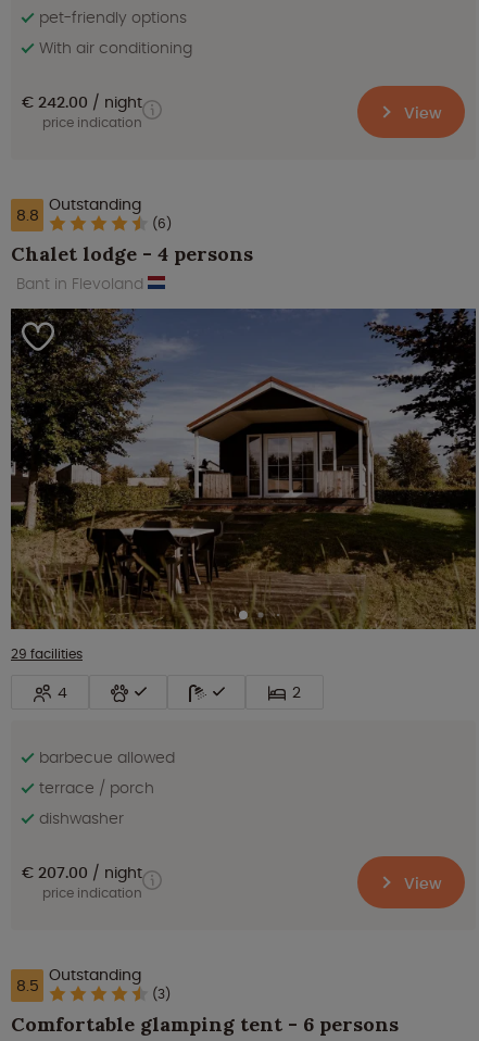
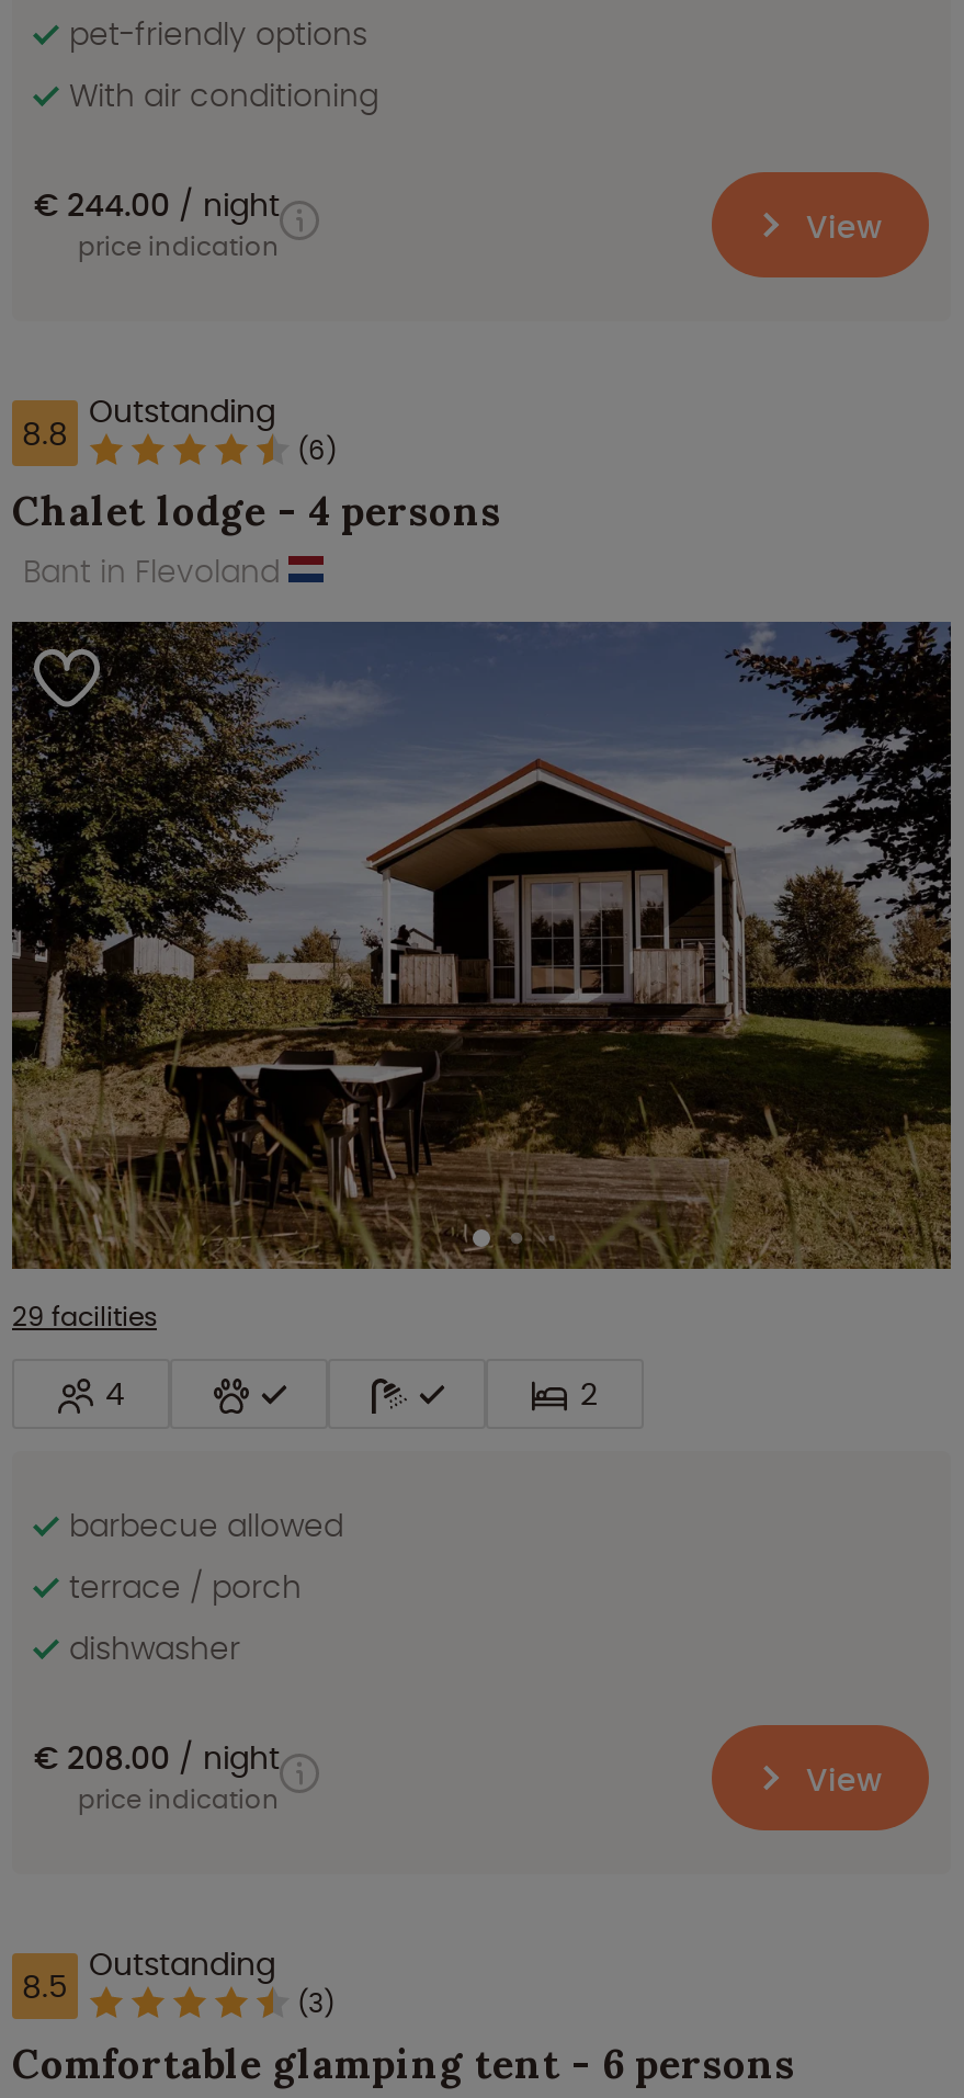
- € 242.00 night
+ € 244.00 night

- € 207.00 night
+ € 208.00 night
